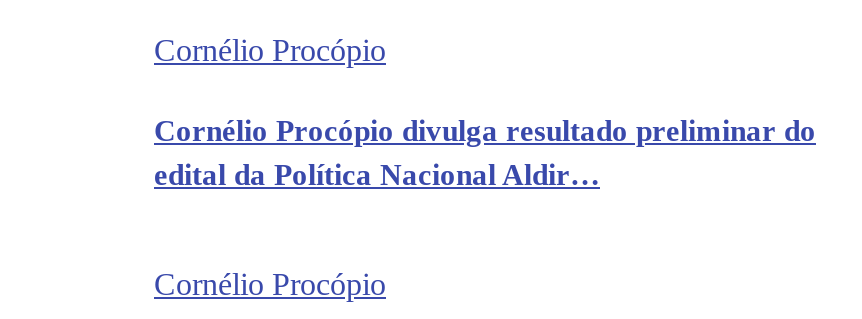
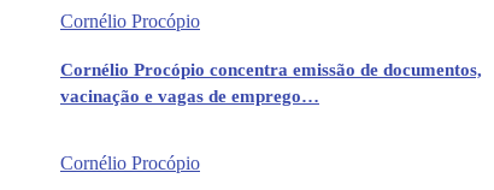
- Cornélio Procópio divulga resultado preliminar do
- edital da Política Nacional Aldir…
+ Cornélio Procópio concentra emissão de documentos,
+ vacinação e vagas de emprego…
